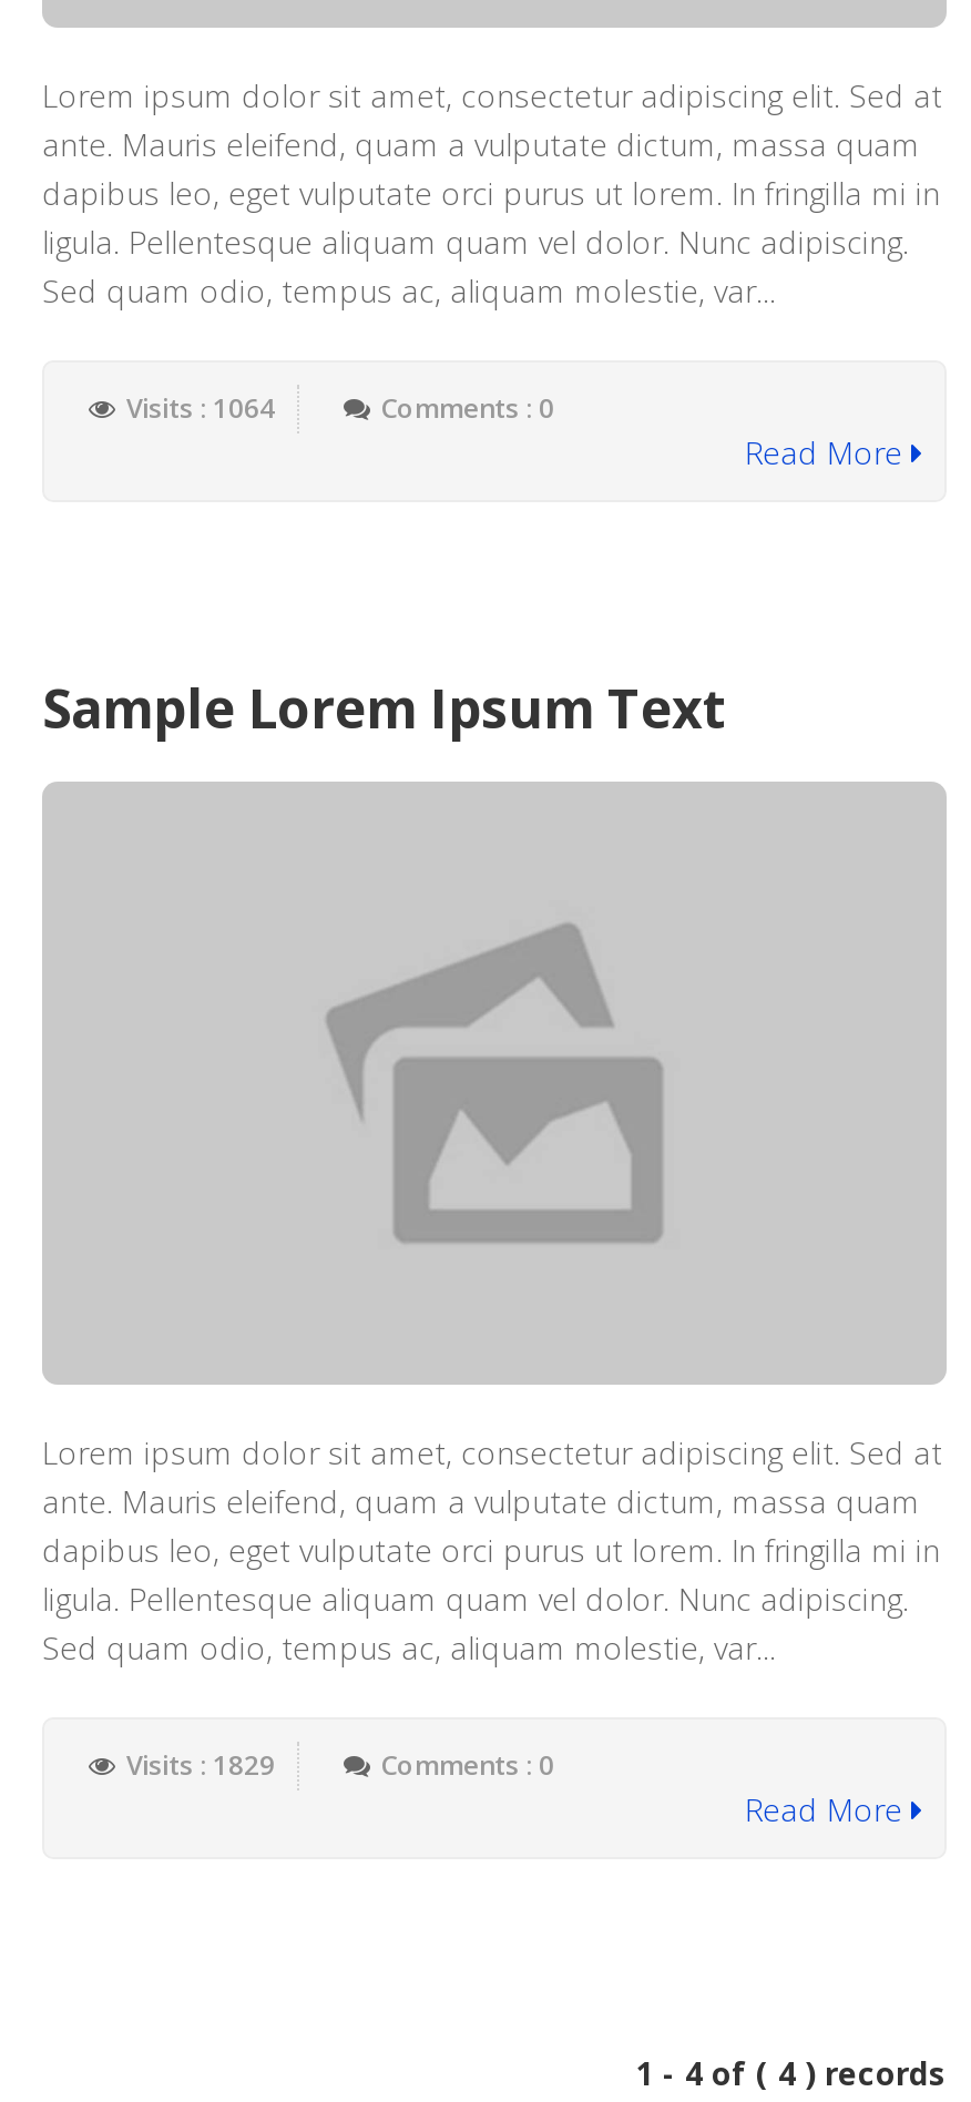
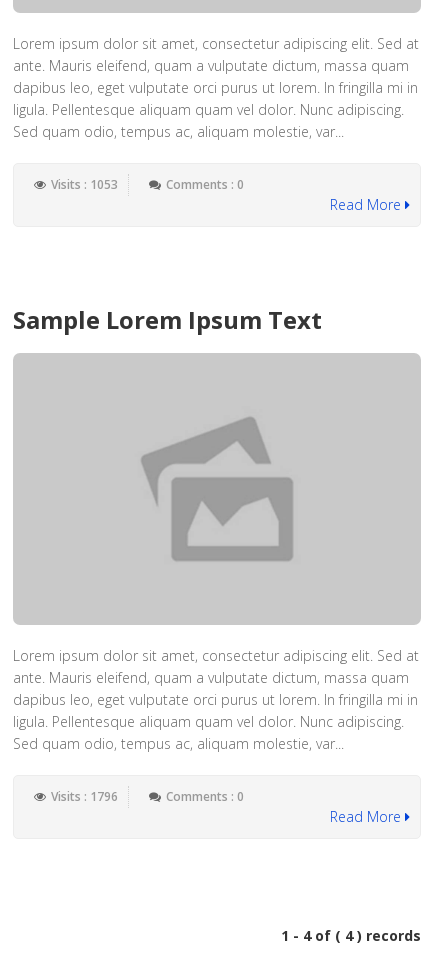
- Visits : 1064
+ Visits : 1053

- Visits : 1829
+ Visits : 1796
